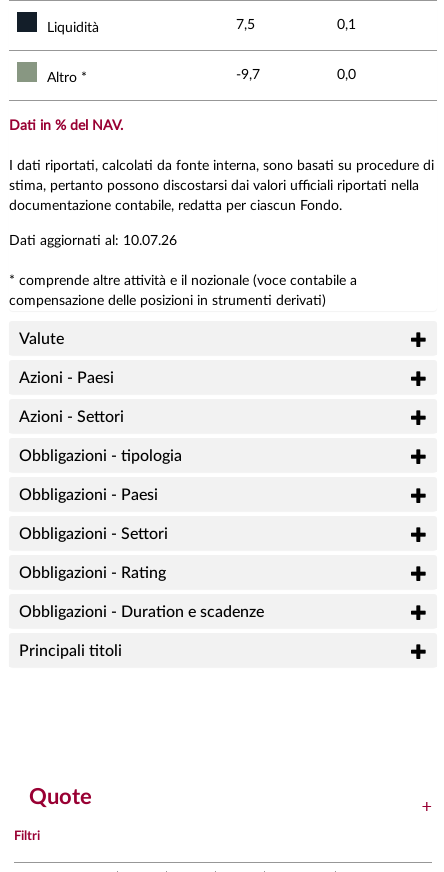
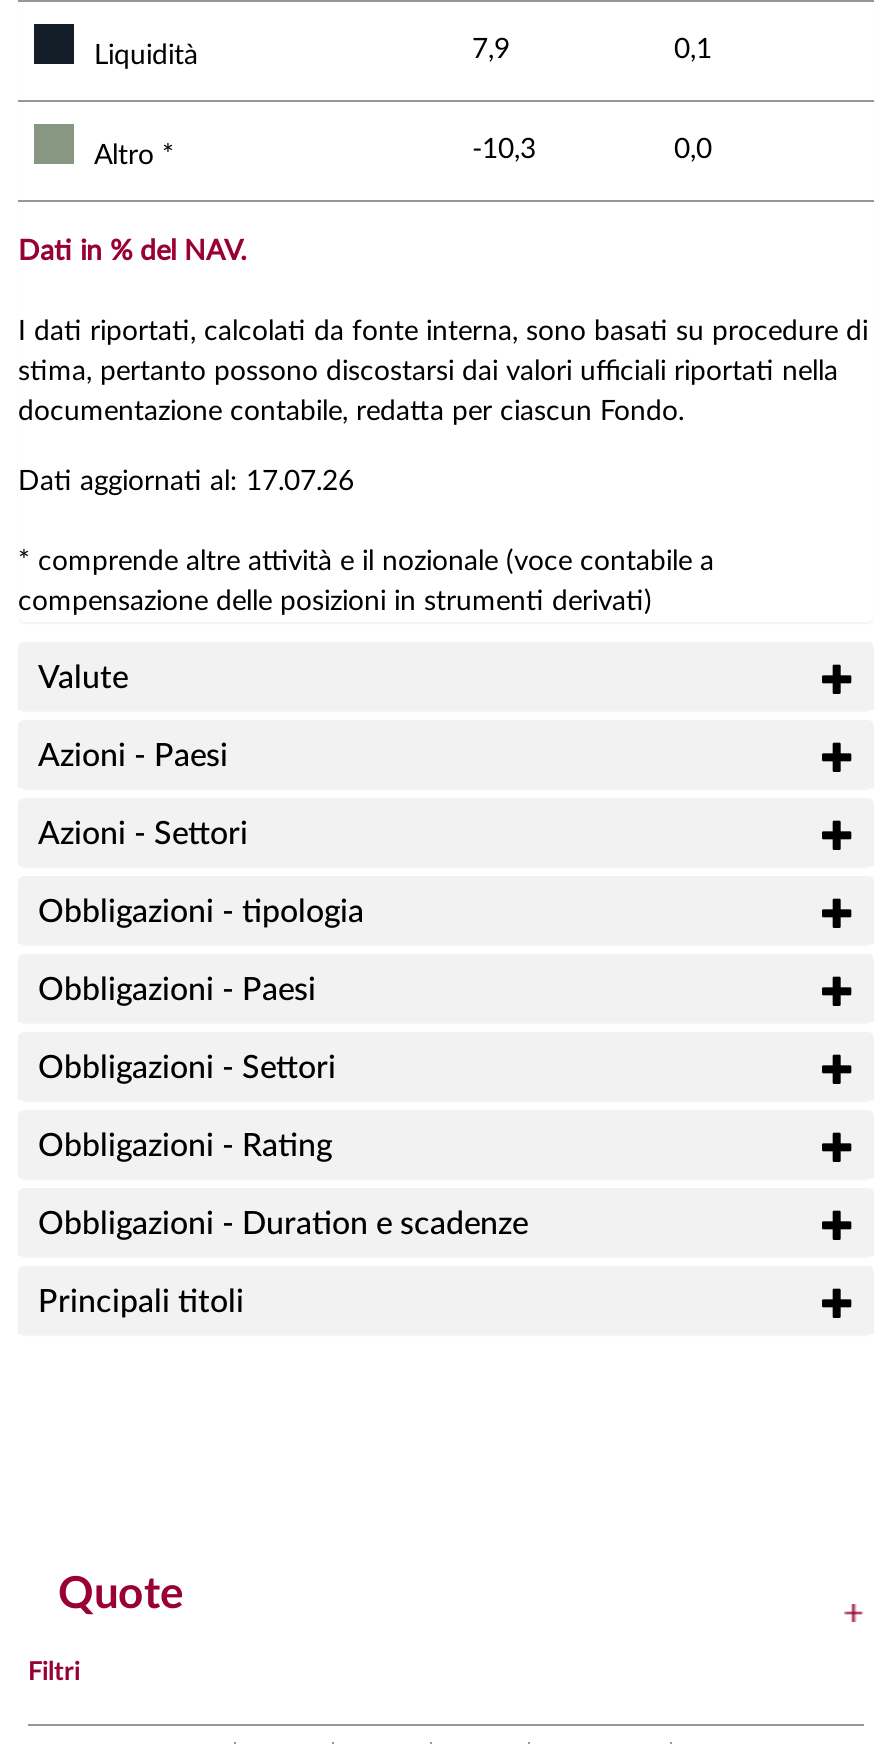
- 7,5
+ 7,9

- -9,7
+ -10,3

- Dati aggiornati al: 10.07.26
+ Dati aggiornati al: 17.07.26
